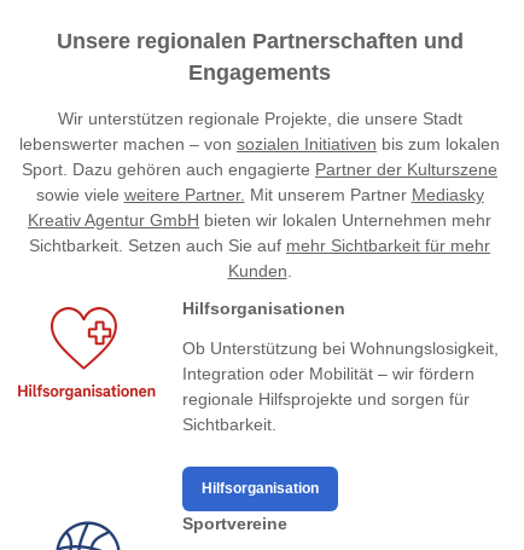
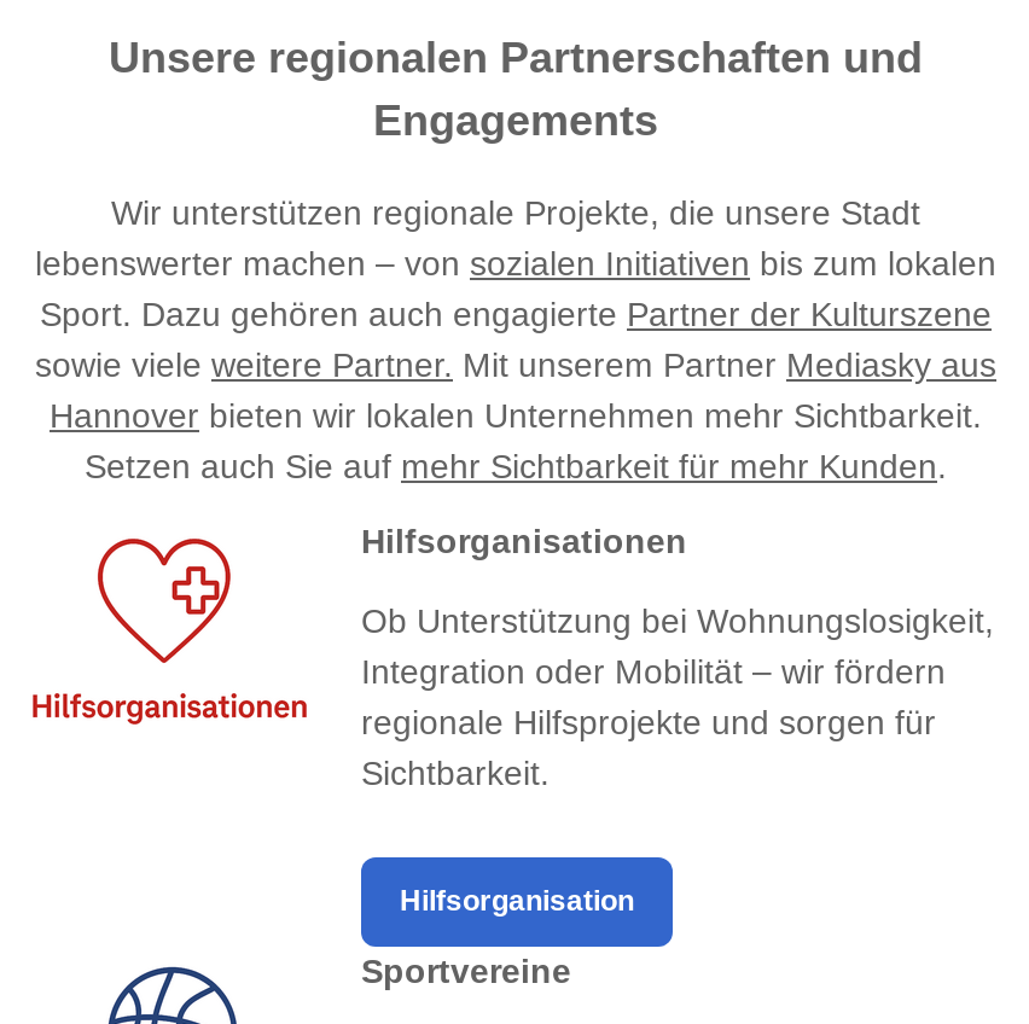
- sowie viele weitere Partner. Mit unserem Partner Mediasky
- Kreativ Agentur GmbH bieten wir lokalen Unternehmen mehr
- Sichtbarkeit. Setzen auch Sie auf mehr Sichtbarkeit für mehr
- Kunden.
+ sowie viele weitere Partner. Mit unserem Partner Mediasky aus
+ Hannover bieten wir lokalen Unternehmen mehr Sichtbarkeit.
+ Setzen auch Sie auf mehr Sichtbarkeit für mehr Kunden.
